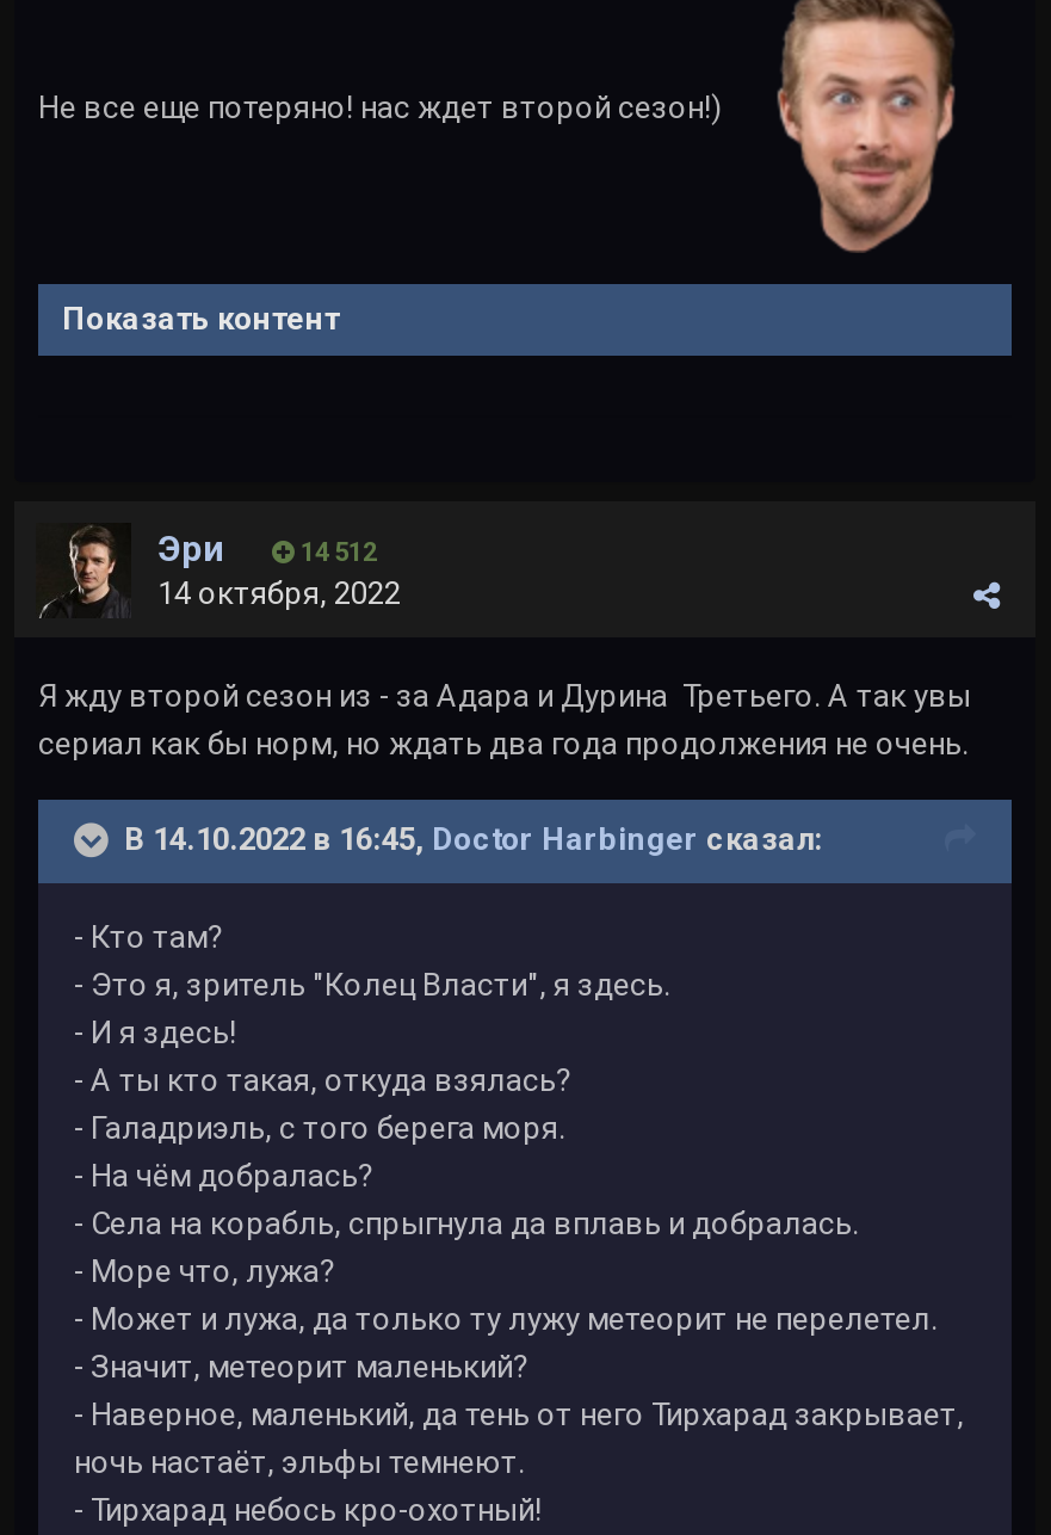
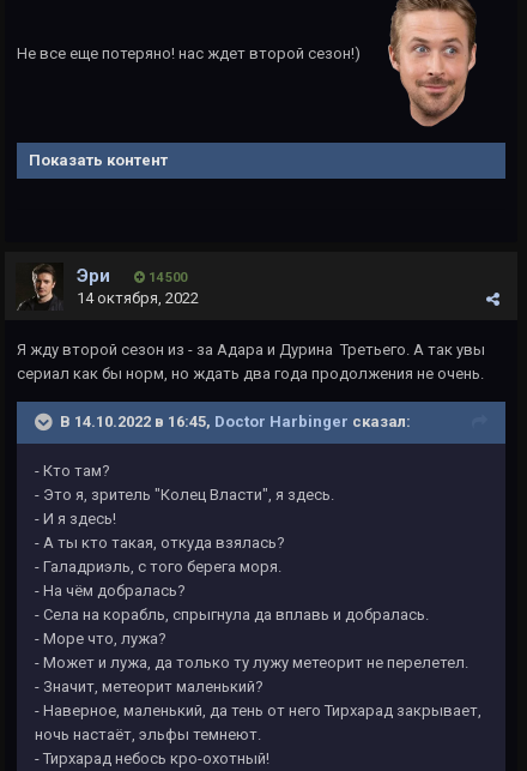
- 14 512
+ 14 500
